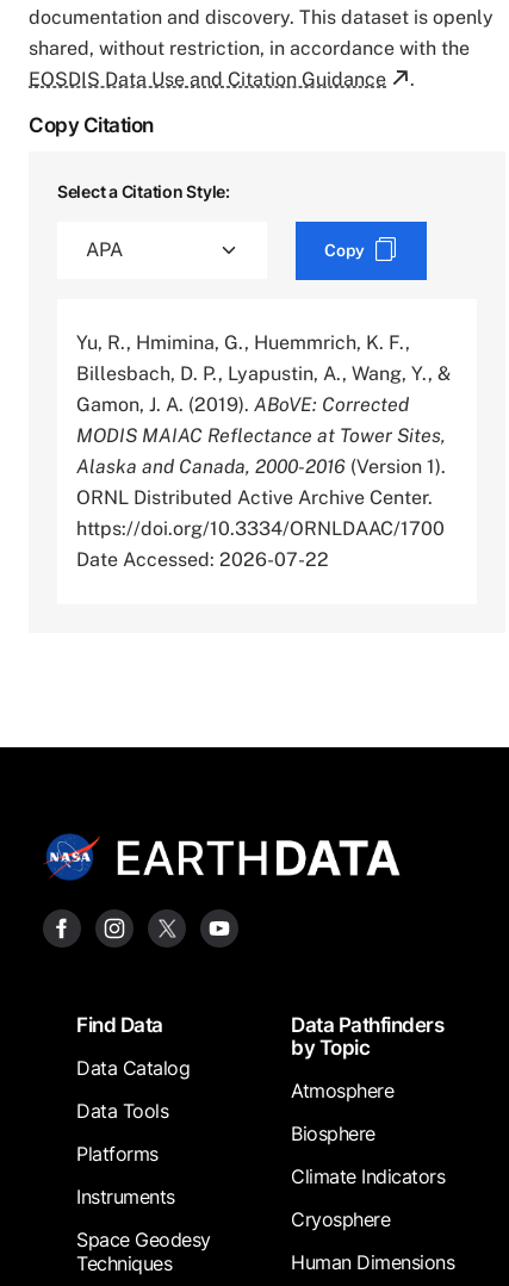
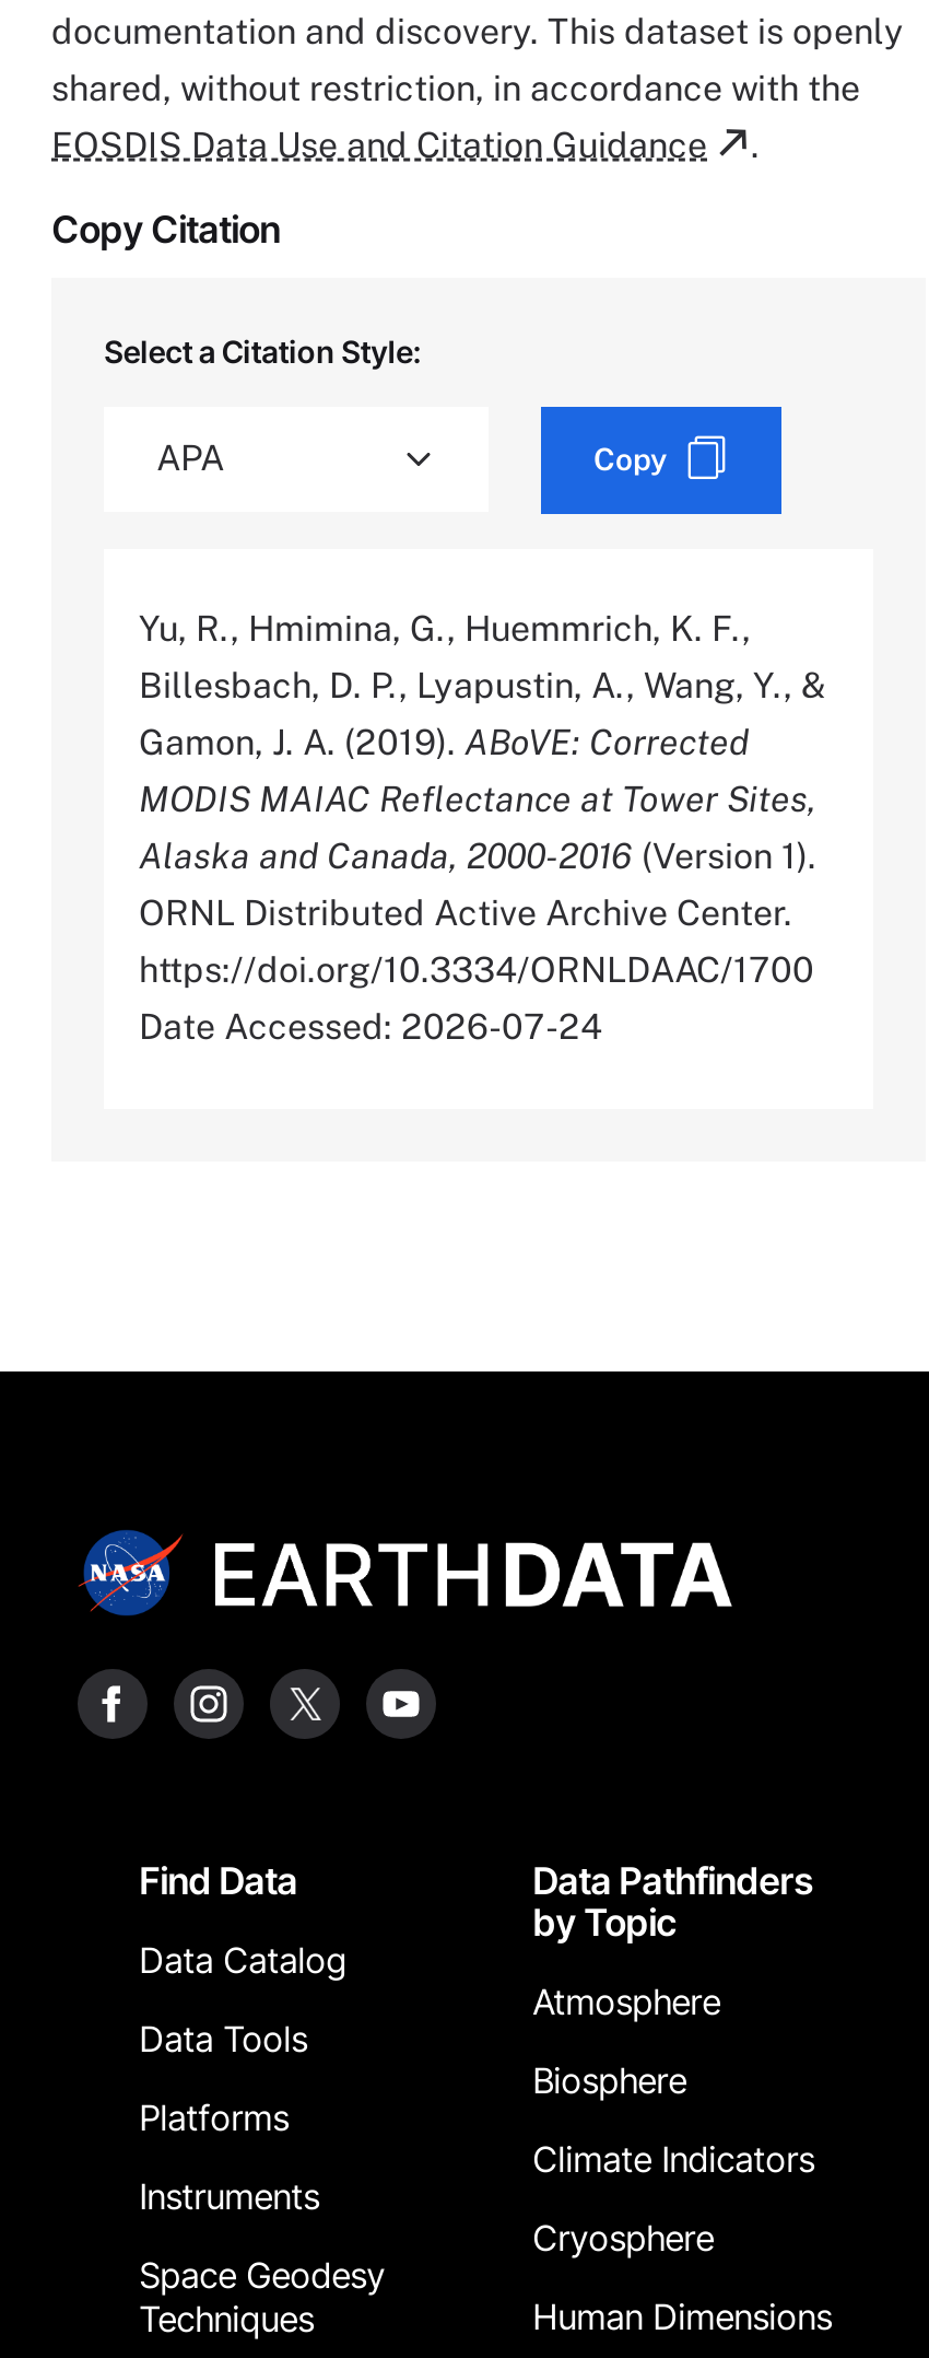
- Date Accessed: 2026-07-22
+ Date Accessed: 2026-07-24
